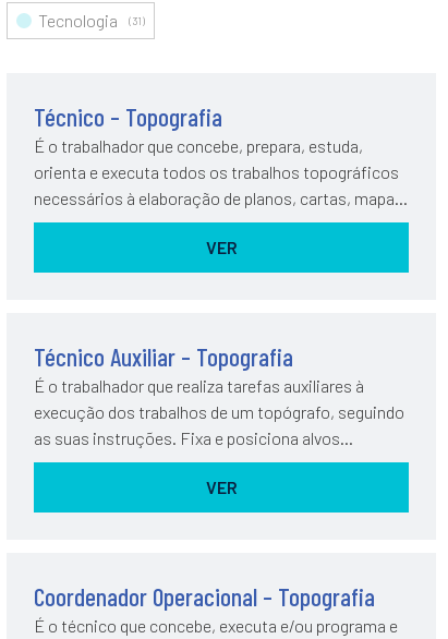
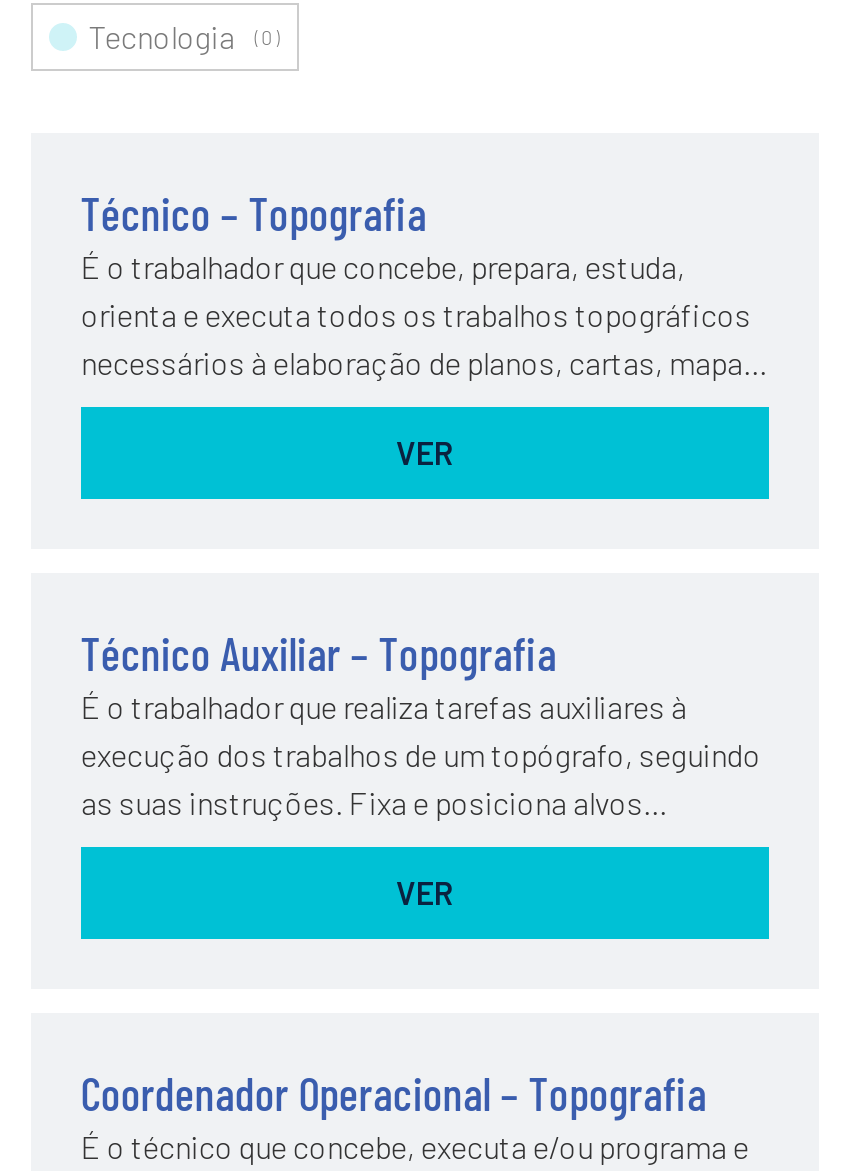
- Tecnologia (31)
+ Tecnologia (0)
